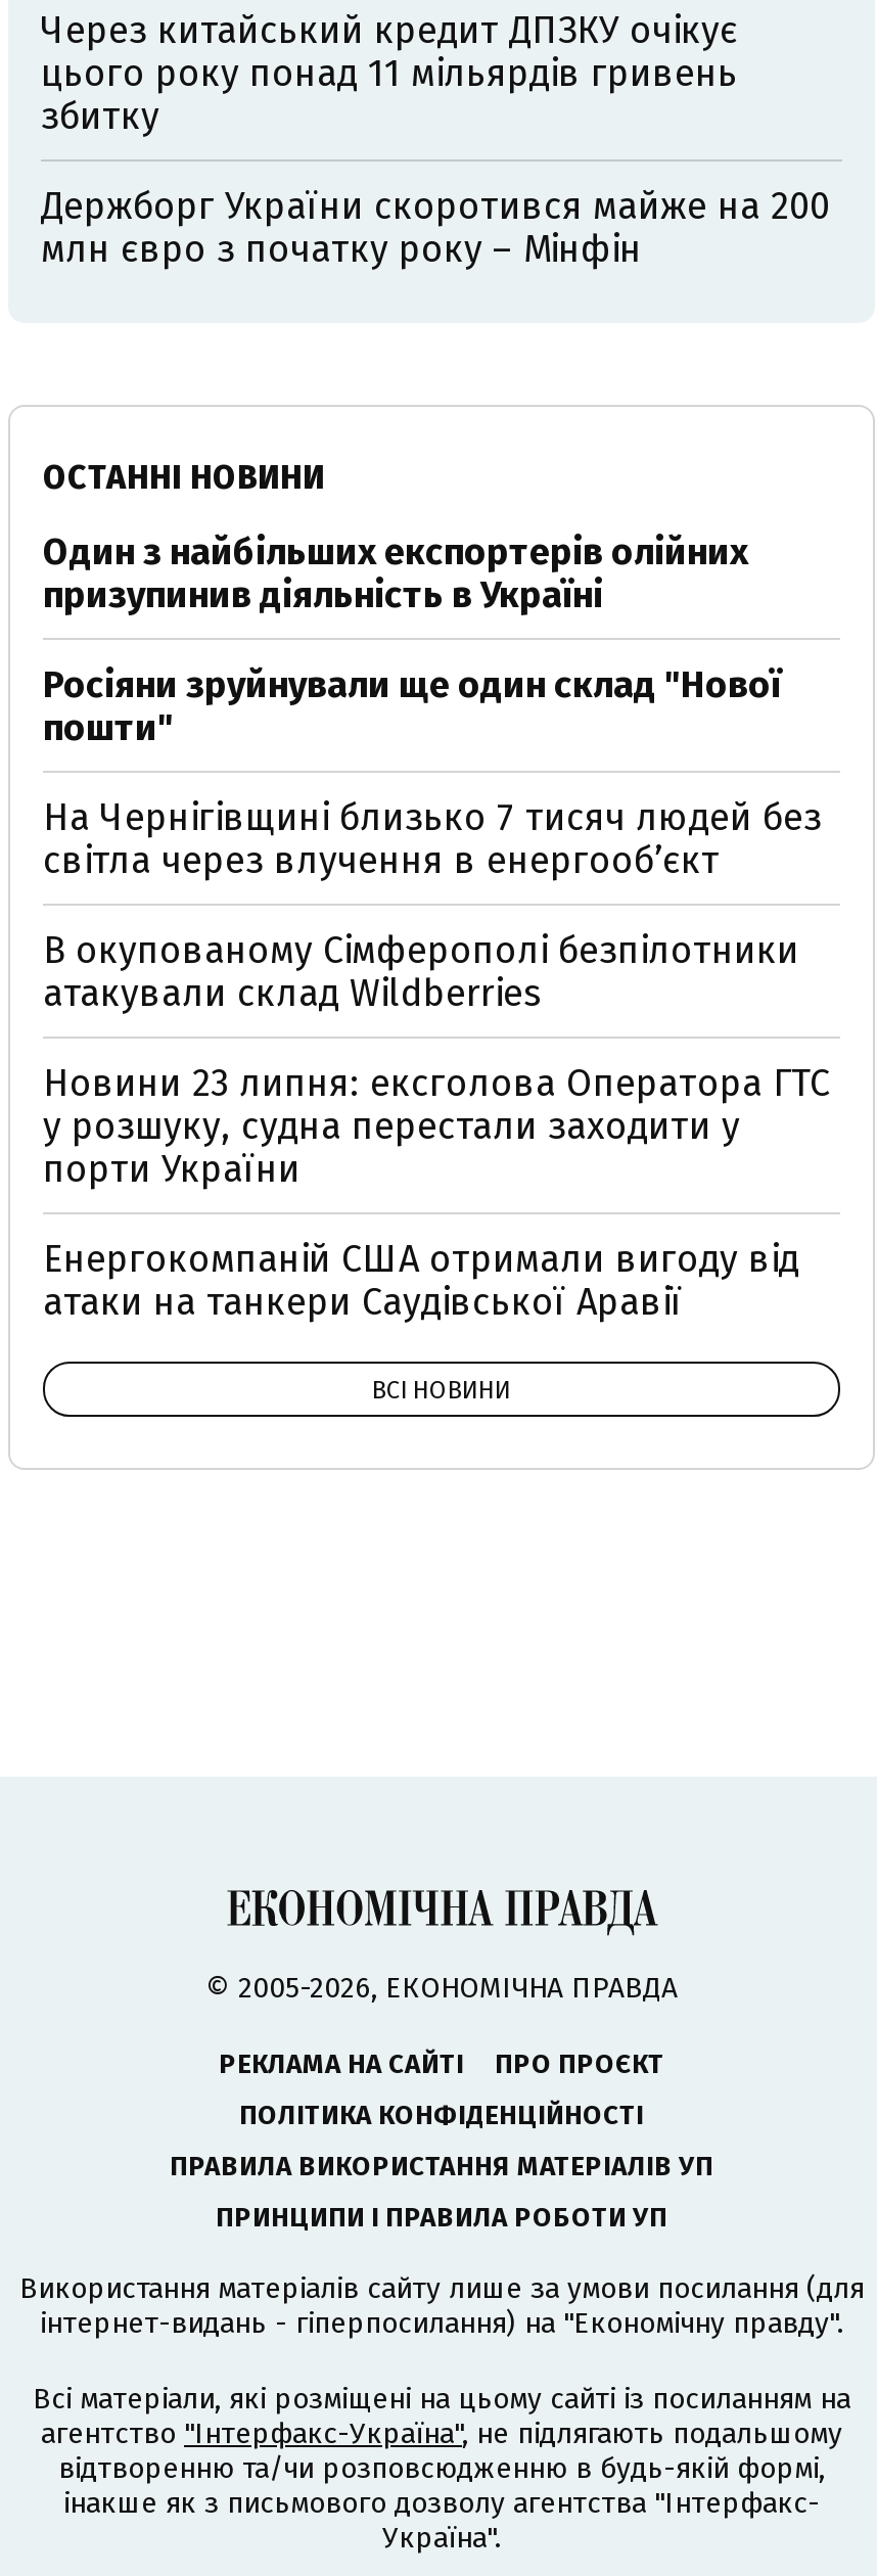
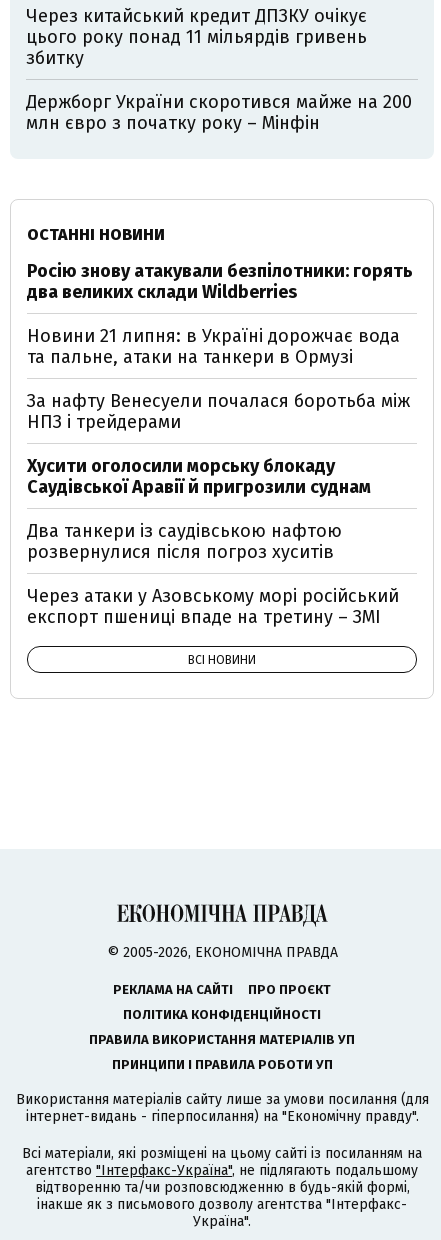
- Один з найбільших експортерів олійних
- призупинив діяльність в Україні
+ Росію знову атакували безпілотники: горять
+ два великих склади Wildberries

- Росіяни зруйнували ще один склад "Нової
- пошти"
+ Новини 21 липня: в Україні дорожчає вода
+ та пальне, атаки на танкери в Ормузі

- На Чернігівщині близько 7 тисяч людей без
- світла через влучення в енергообʼєкт
+ За нафту Венесуели почалася боротьба між
+ НПЗ і трейдерами

- В окупованому Сімферополі безпілотники
- атакували склад Wildberries
+ Хусити оголосили морську блокаду
+ Саудівської Аравії й пригрозили суднам

- Новини 23 липня: ексголова Оператора ГТС
- у розшуку, судна перестали заходити у
- порти України
+ Два танкери із саудівською нафтою
+ розвернулися після погроз хуситів

- Енергокомпаній США отримали вигоду від
- атаки на танкери Саудівської Аравії
+ Через атаки у Азовському морі російський
+ експорт пшениці впаде на третину – ЗМІ
